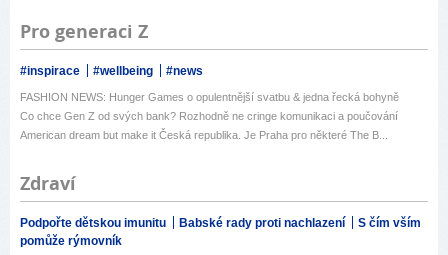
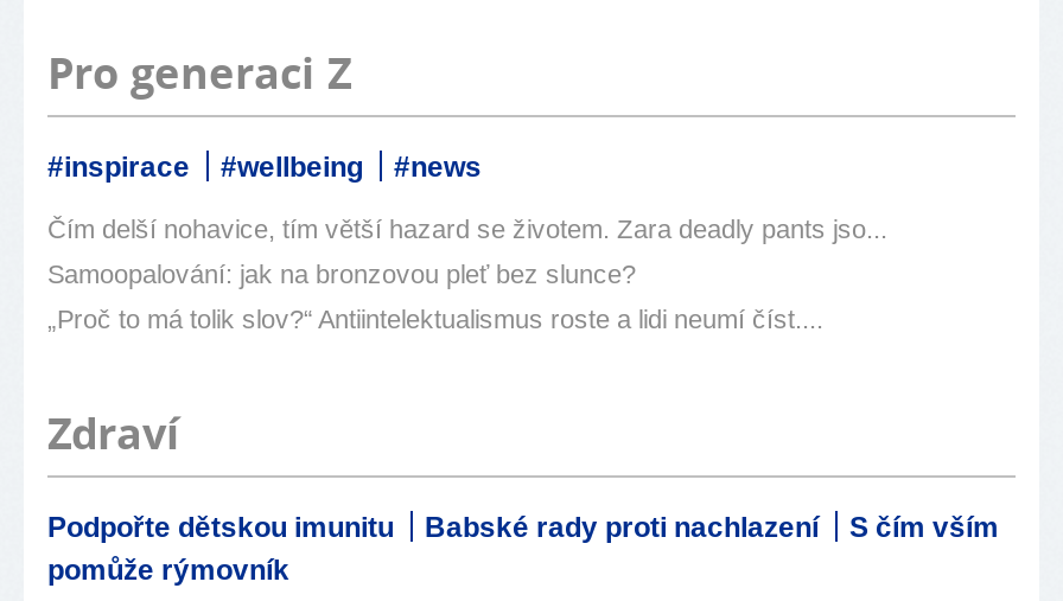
- FASHION NEWS: Hunger Games o opulentnější svatbu & jedna řecká bohyně
+ Čím delší nohavice, tím větší hazard se životem. Zara deadly pants jso...

- Co chce Gen Z od svých bank? Rozhodně ne cringe komunikaci a poučování
+ Samoopalování: jak na bronzovou pleť bez slunce?

- American dream but make it Česká republika. Je Praha pro některé The B...
+ „Proč to má tolik slov?“ Antiintelektualismus roste a lidi neumí číst....
